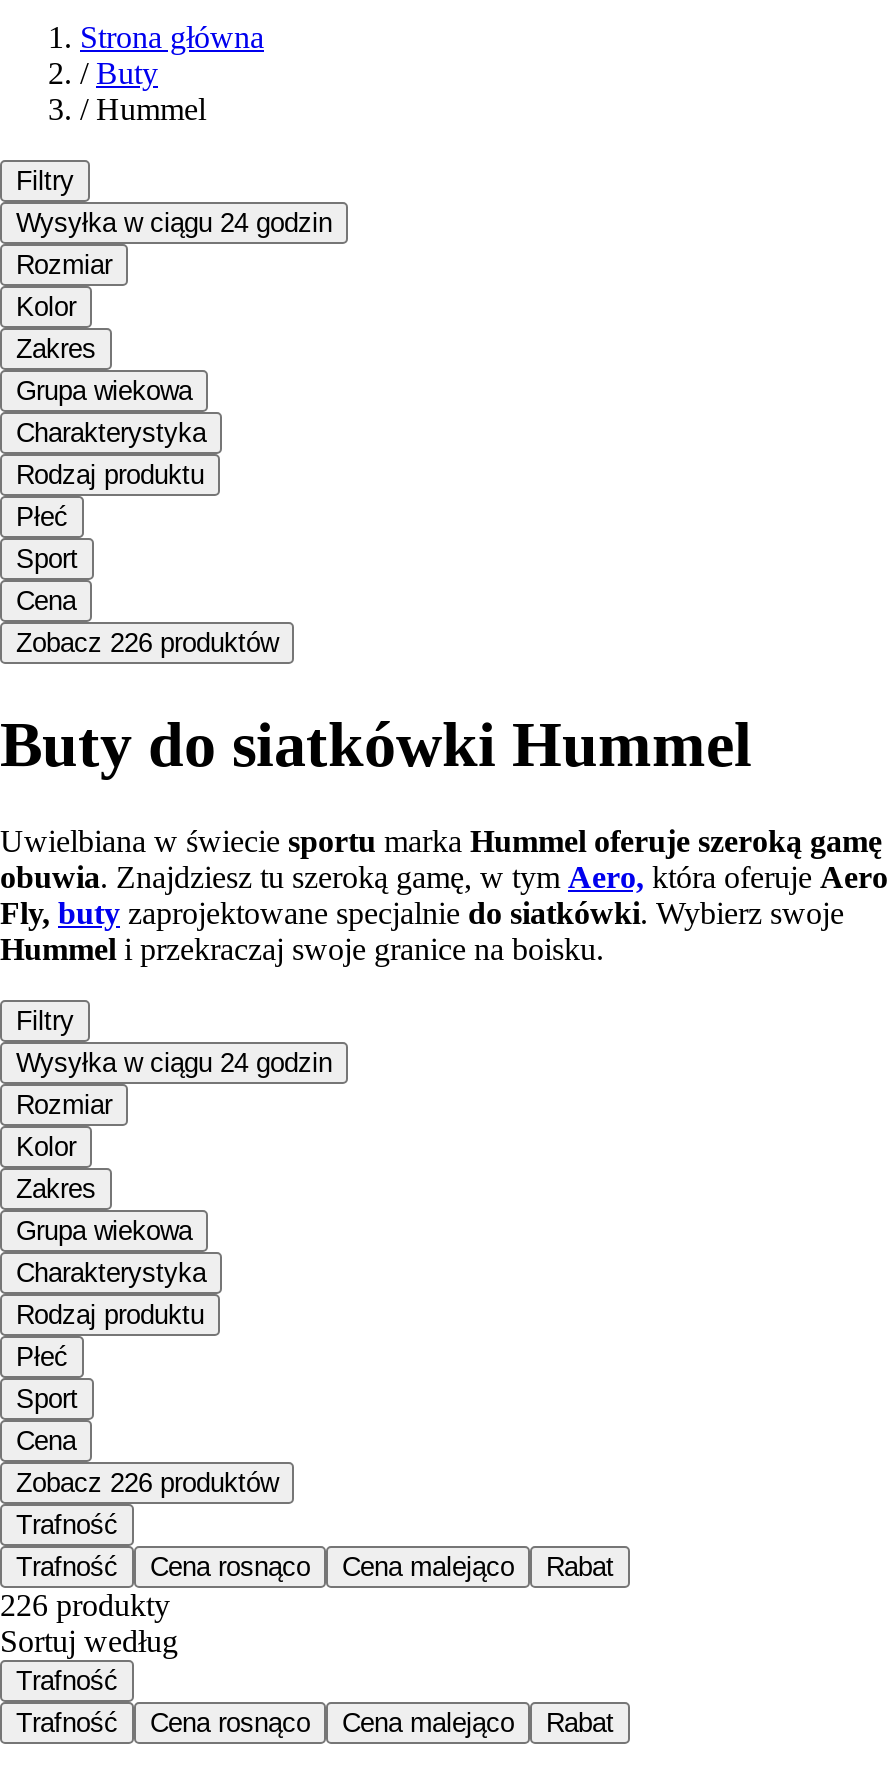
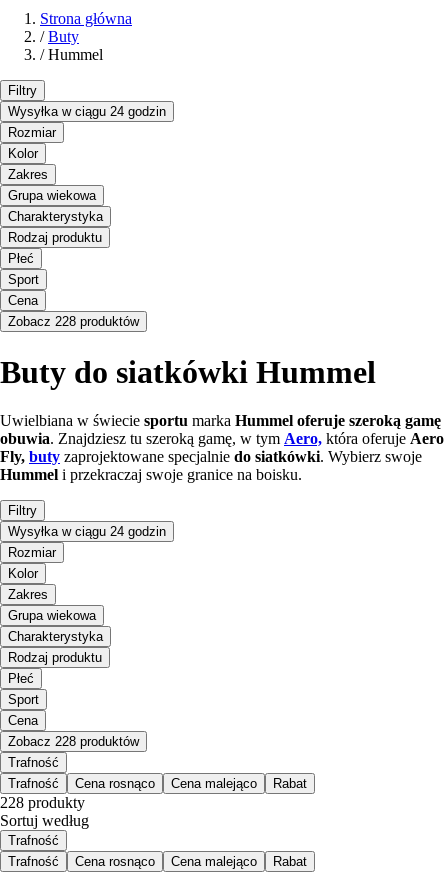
- Zobacz 226 produktów
+ Zobacz 228 produktów

- Zobacz 226 produktów
+ Zobacz 228 produktów

- 226 produkty
+ 228 produkty
